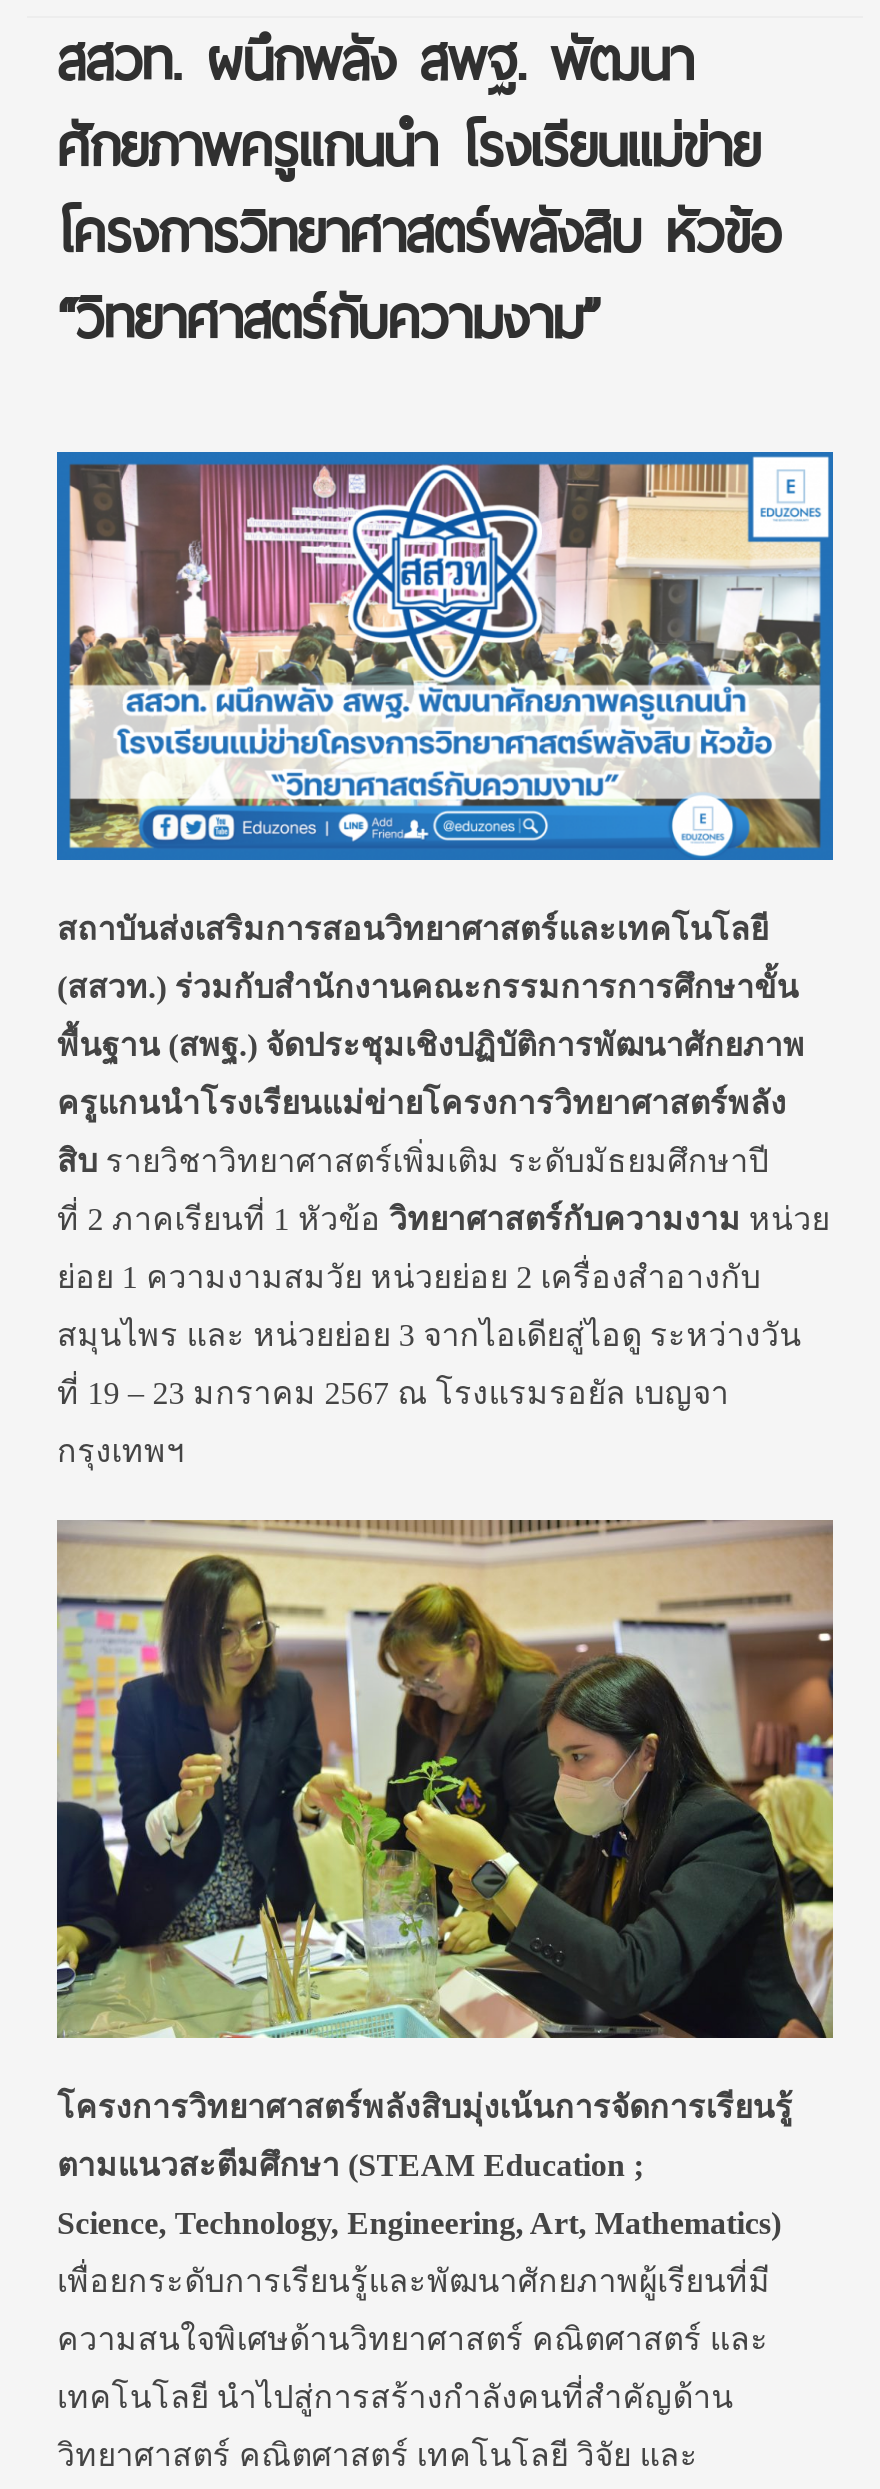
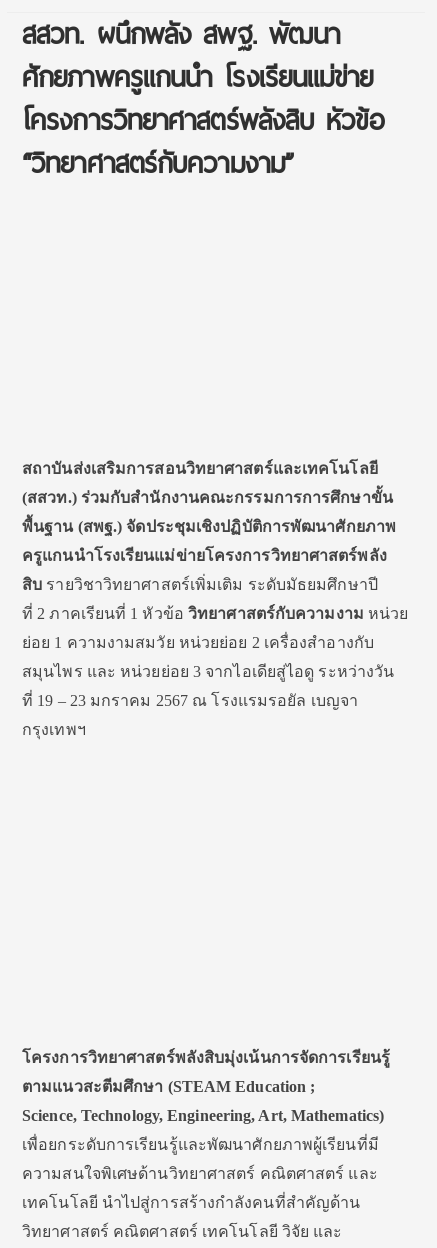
- [image]

- [image]
